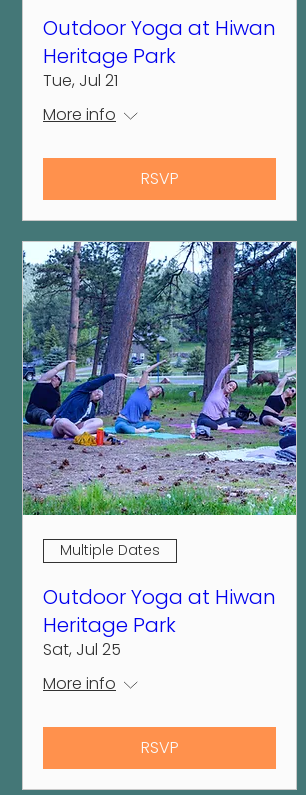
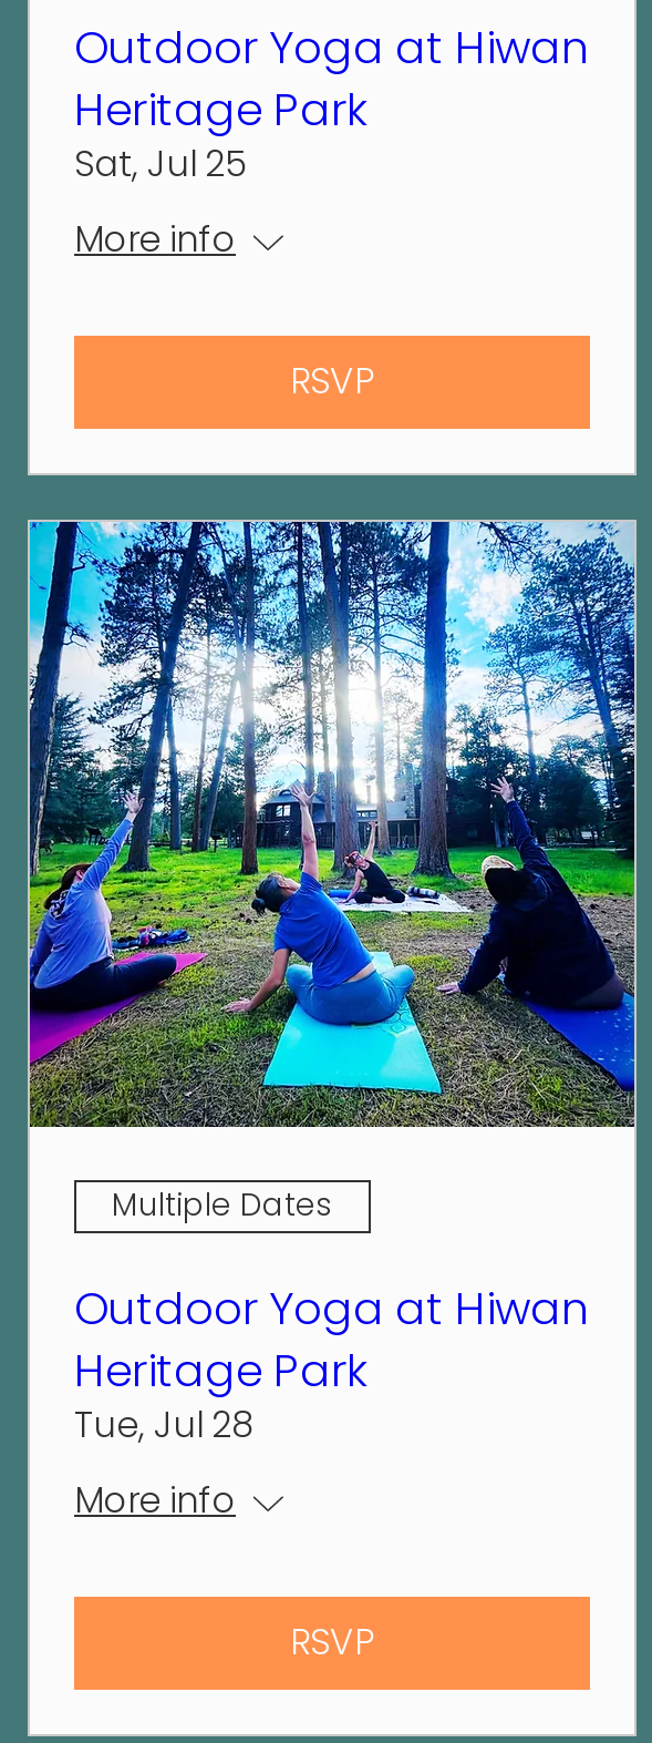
- Tue, Jul 21
+ Sat, Jul 25

- [image]
+ [image]

- Sat, Jul 25
+ Tue, Jul 28
